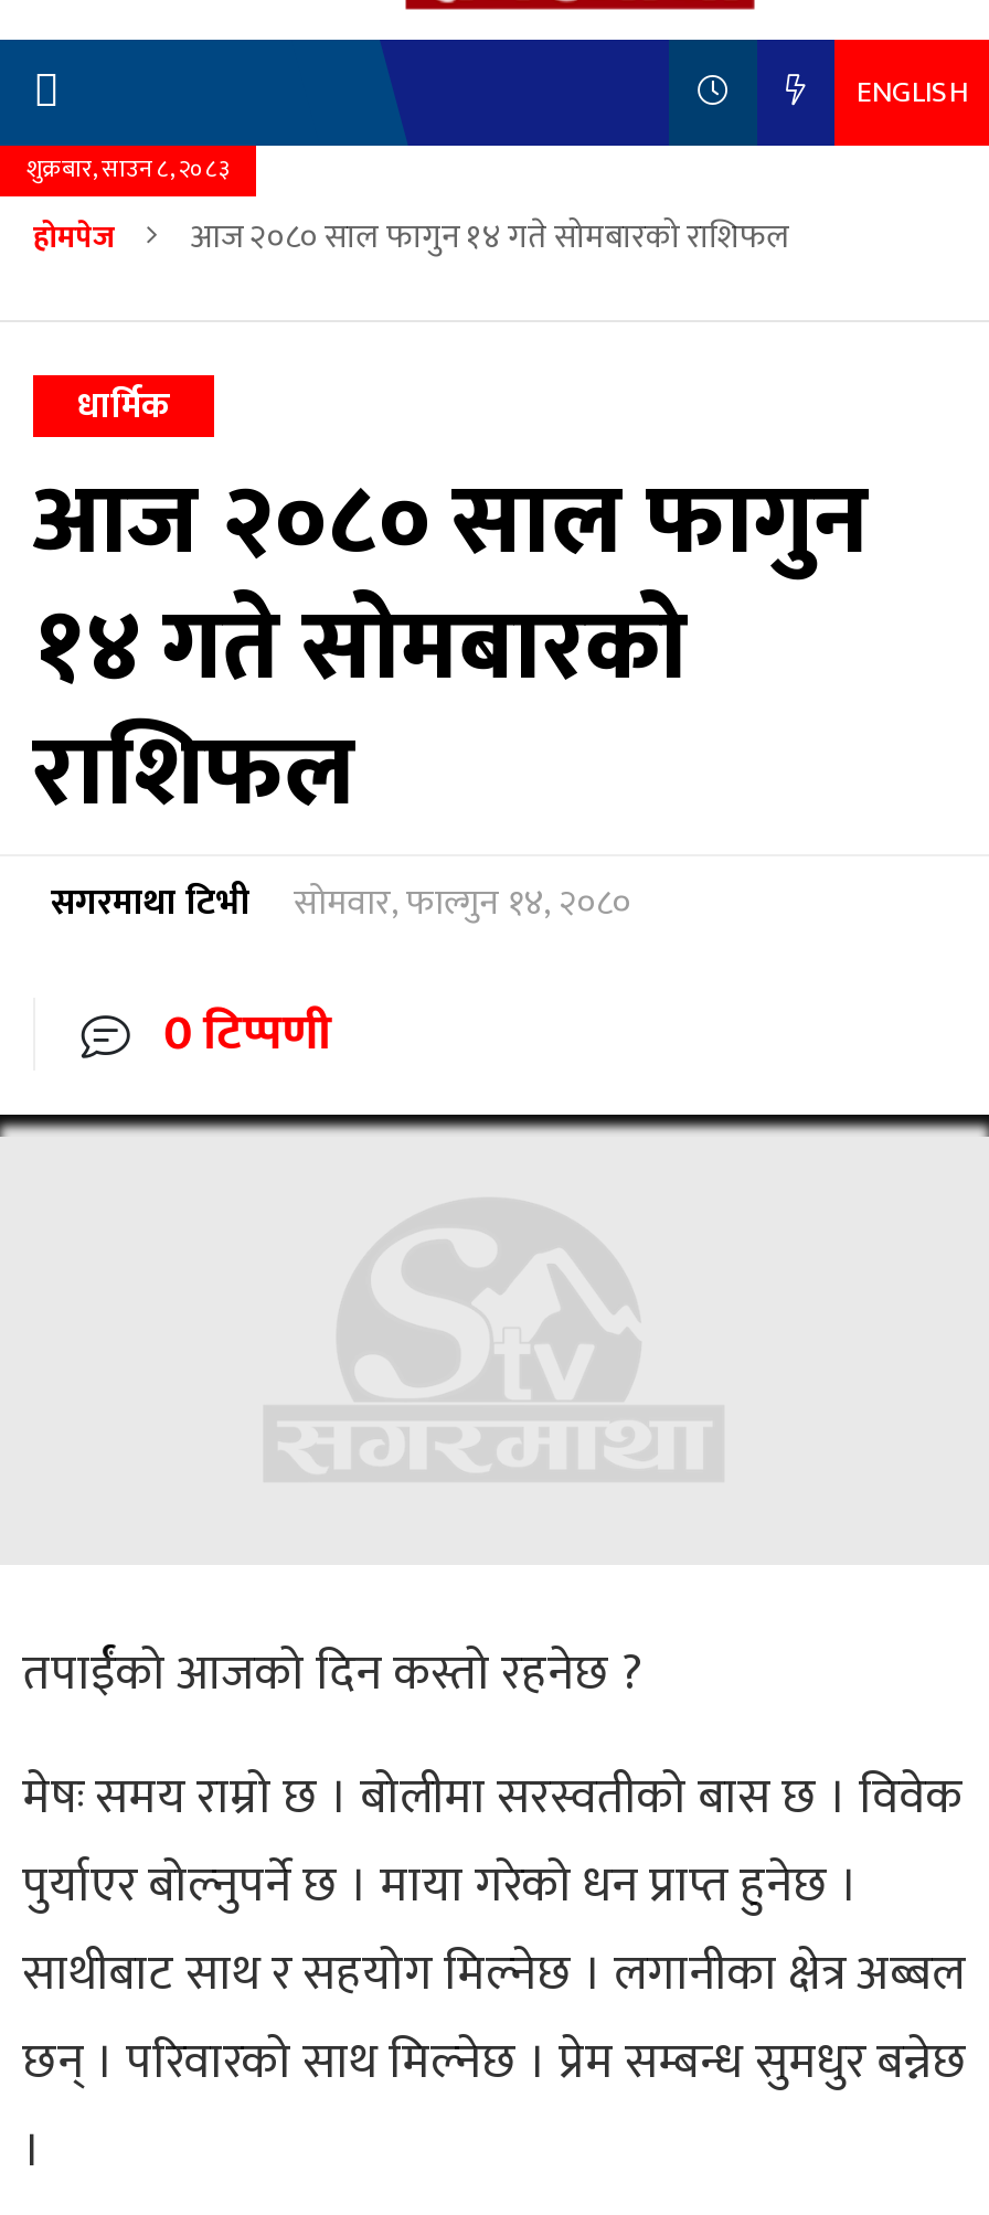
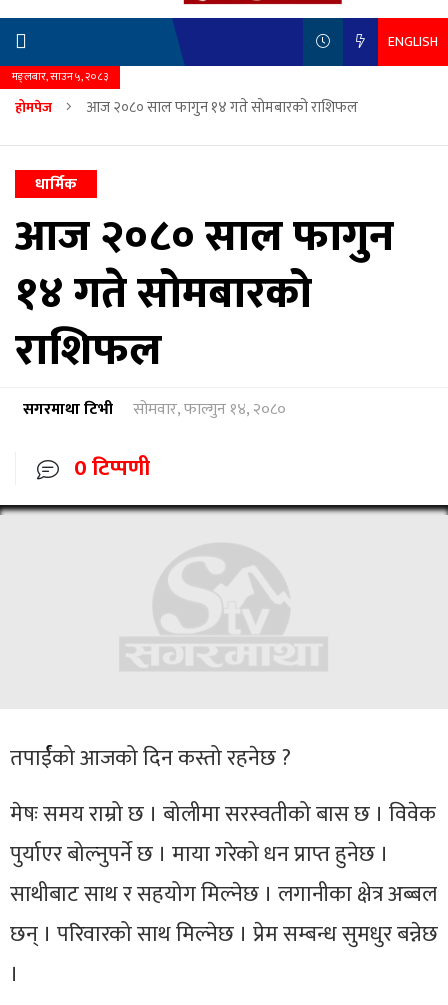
- शुक्रबार, साउन ८, २०८३
+ मङ्लबार, साउन ५, २०८३
